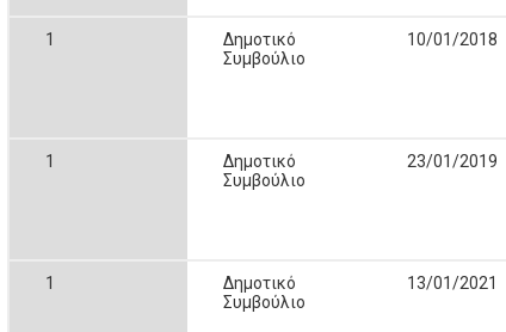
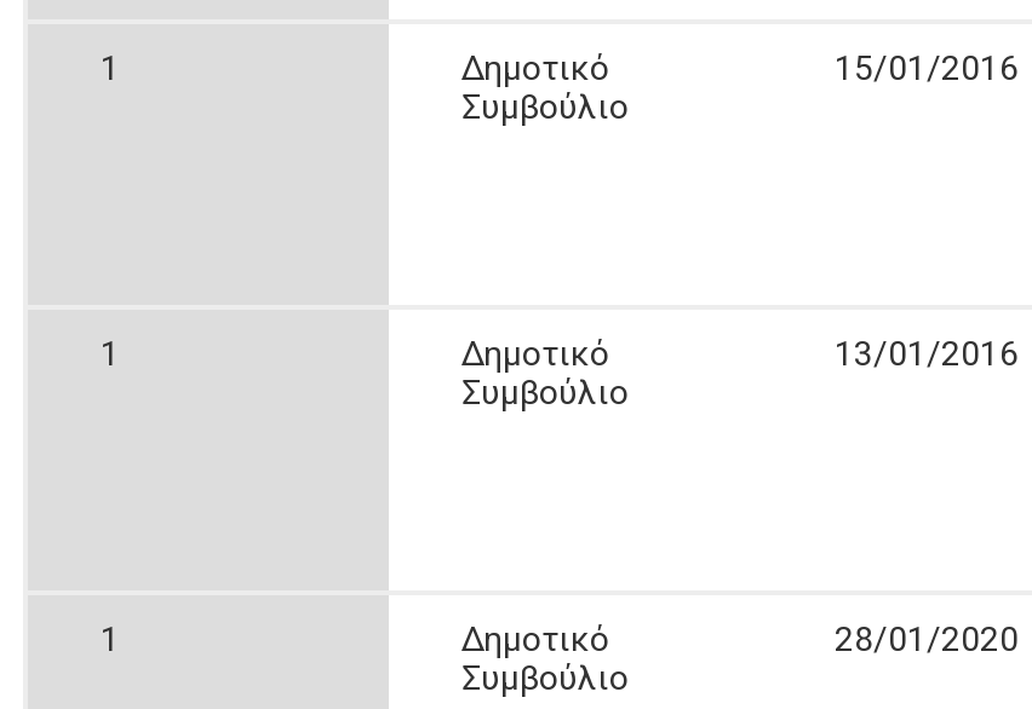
- 10/01/2018
+ 15/01/2016

- 23/01/2019
+ 13/01/2016

- 13/01/2021
+ 28/01/2020
